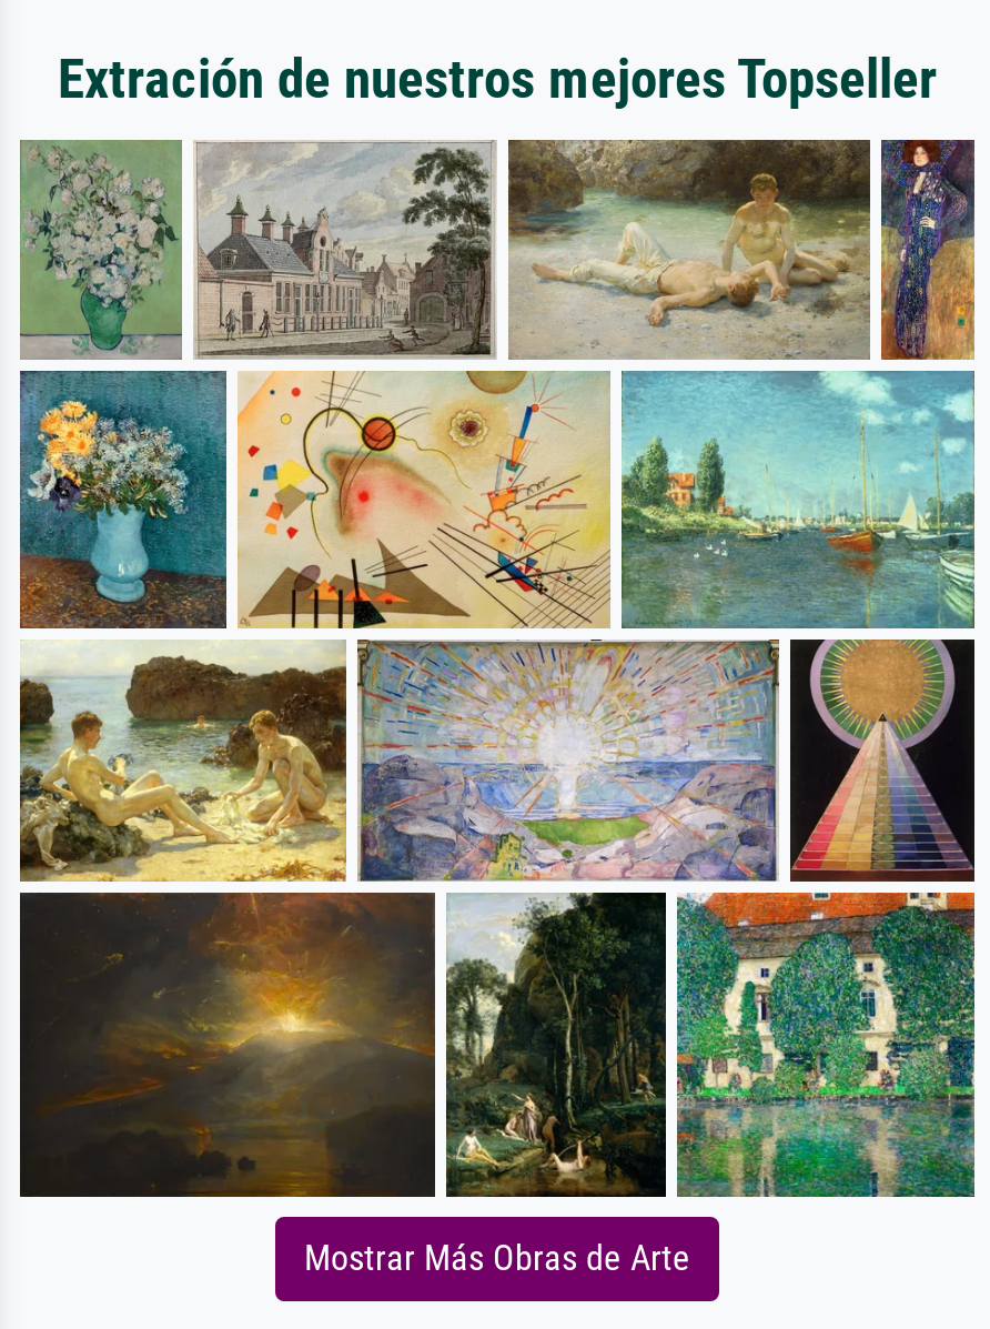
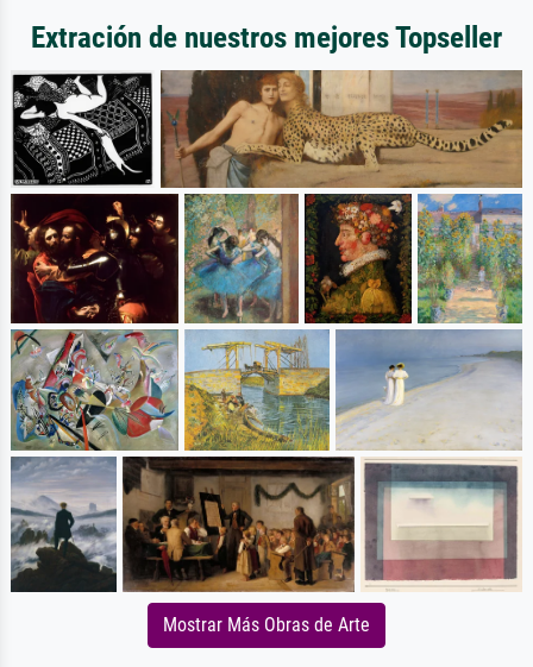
- [image]
+ [image]
